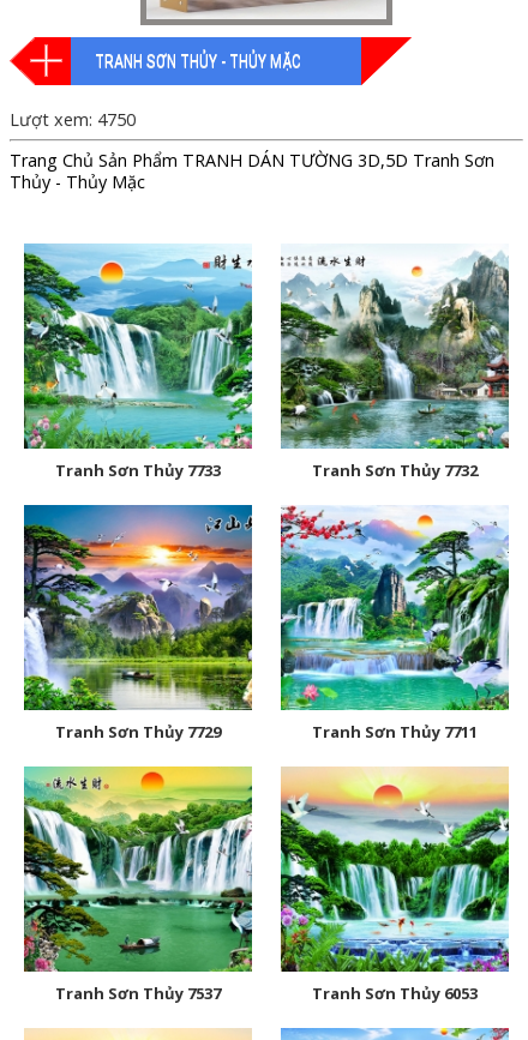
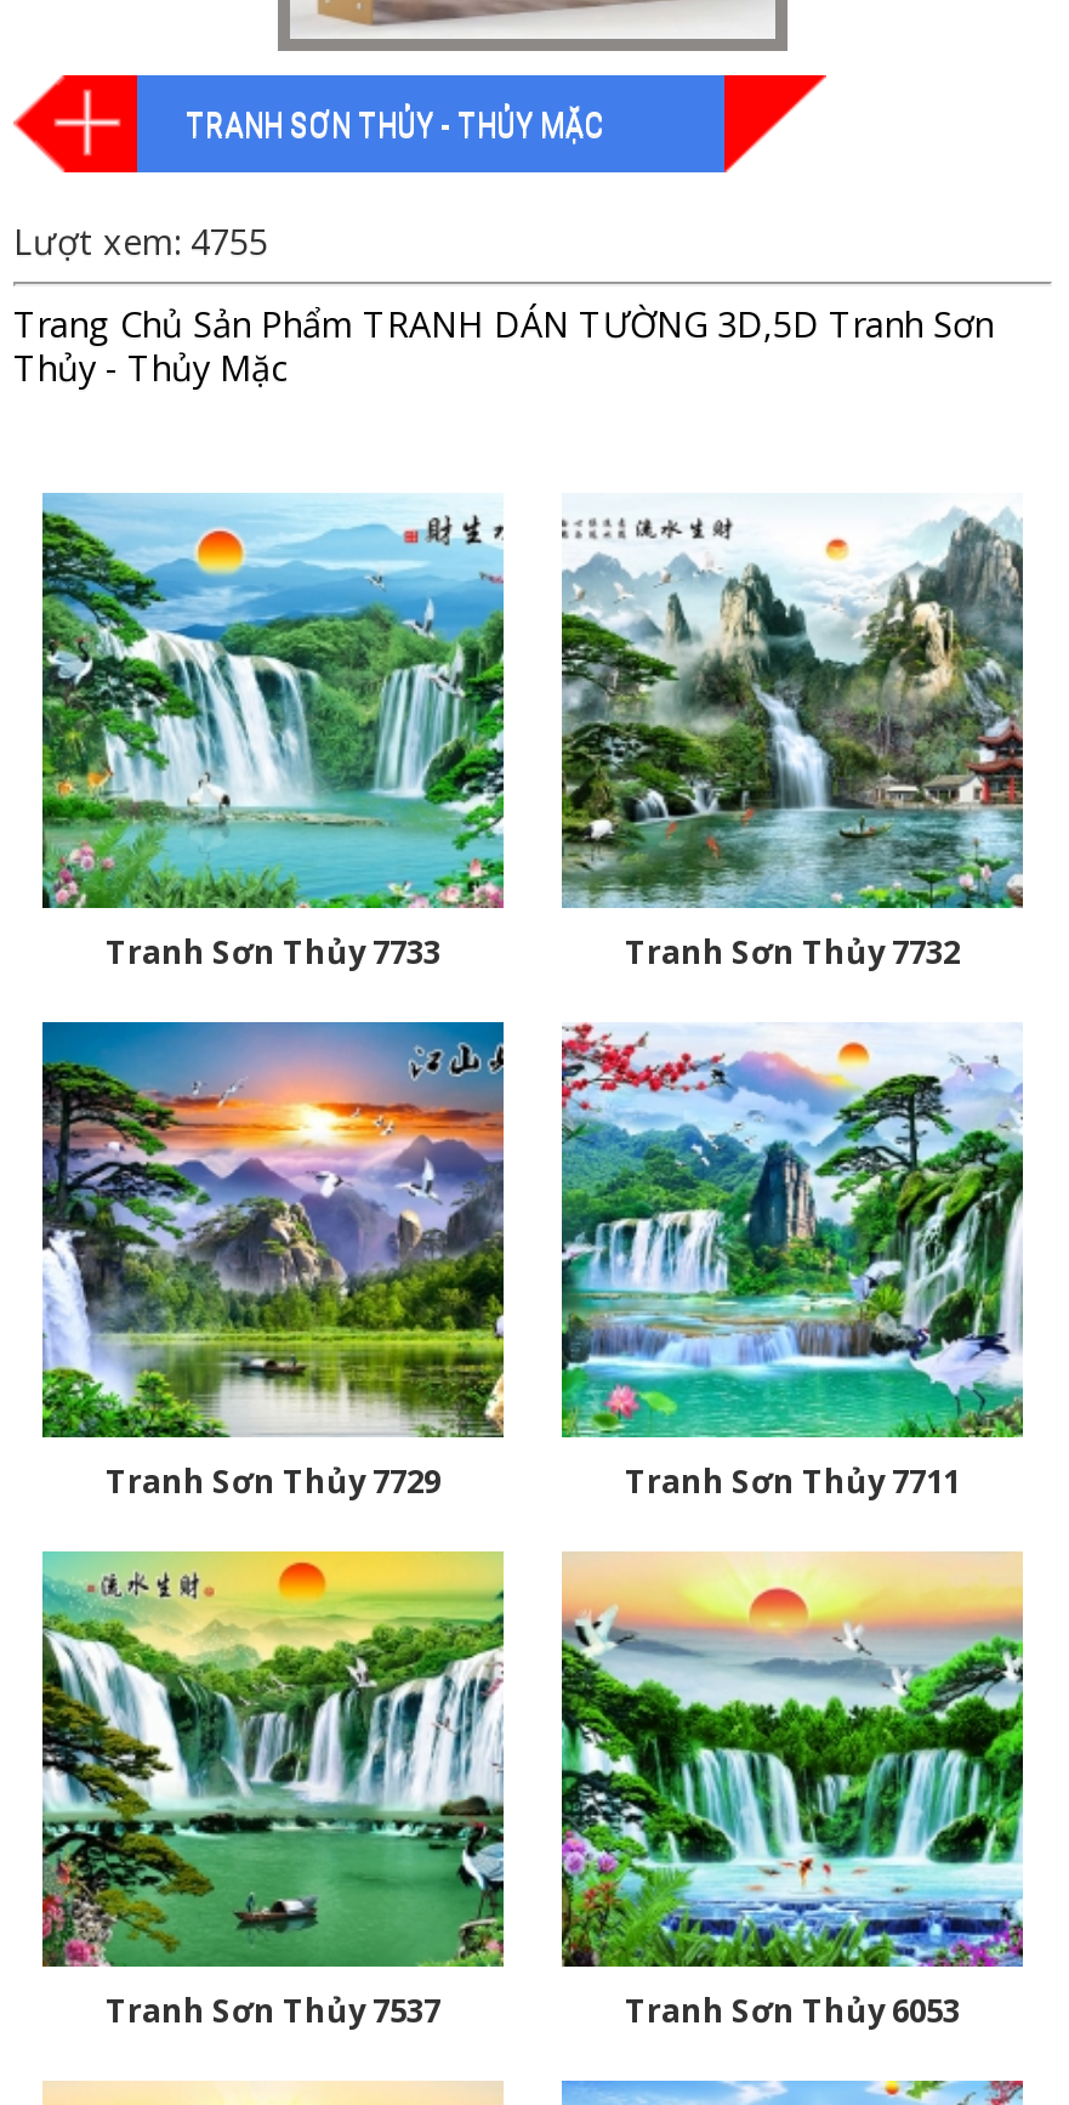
- Lượt xem: 4750
+ Lượt xem: 4755
